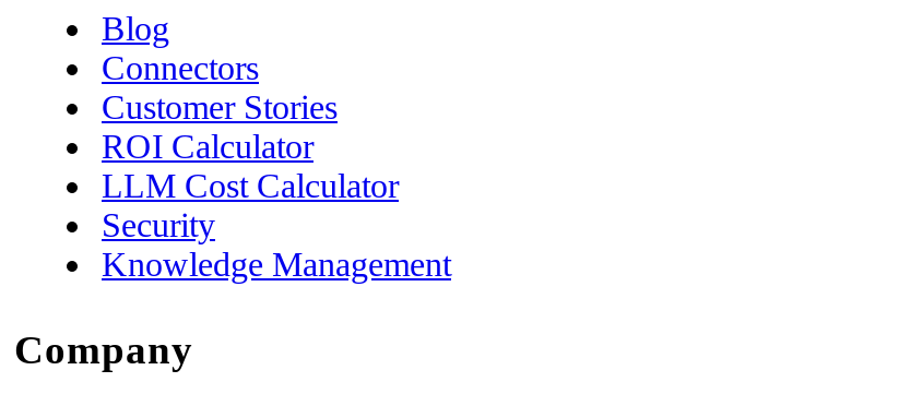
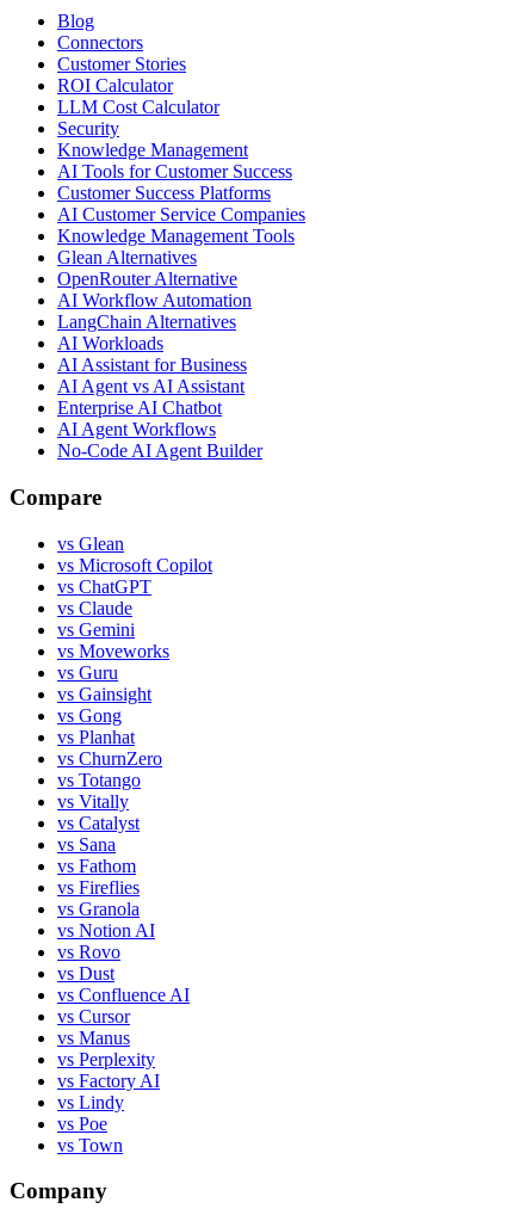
+ AI Tools for Customer Success
+ Customer Success Platforms
+ AI Customer Service Companies
+ Knowledge Management Tools
+ Glean Alternatives
+ OpenRouter Alternative
+ AI Workflow Automation
+ LangChain Alternatives
+ AI Workloads
+ AI Assistant for Business
+ AI Agent vs AI Assistant
+ Enterprise AI Chatbot
+ AI Agent Workflows
+ No-Code AI Agent Builder
+ Compare
+ vs Glean
+ vs Microsoft Copilot
+ vs ChatGPT
+ vs Claude
+ vs Gemini
+ vs Moveworks
+ vs Guru
+ vs Gainsight
+ vs Gong
+ vs Planhat
+ vs ChurnZero
+ vs Totango
+ vs Vitally
+ vs Catalyst
+ vs Sana
+ vs Fathom
+ vs Fireflies
+ vs Granola
+ vs Notion AI
+ vs Rovo
+ vs Dust
+ vs Confluence AI
+ vs Cursor
+ vs Manus
+ vs Perplexity
+ vs Factory AI
+ vs Lindy
+ vs Poe
+ vs Town
